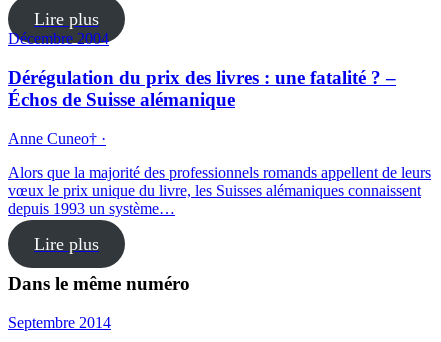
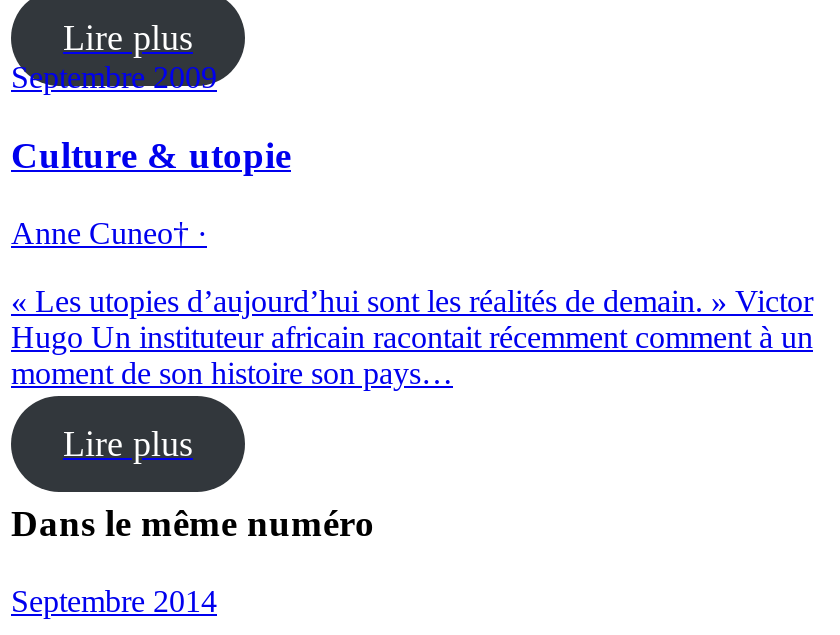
- Décembre 2004
+ Septembre 2009

- Dérégulation du prix des livres : une fatalité ? –
- Échos de Suisse alémanique
+ Culture & utopie

- Alors que la majorité des professionnels romands appellent de leurs
- vœux le prix unique du livre, les Suisses alémaniques connaissent
- depuis 1993 un système…
+ « Les utopies d’aujourd’hui sont les réalités de demain. » Victor
+ Hugo Un instituteur africain racontait récemment comment à un
+ moment de son histoire son pays…
